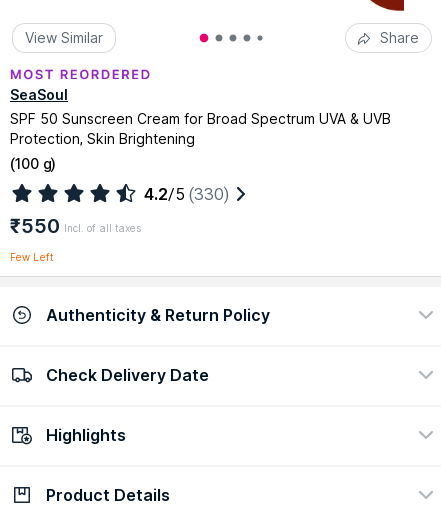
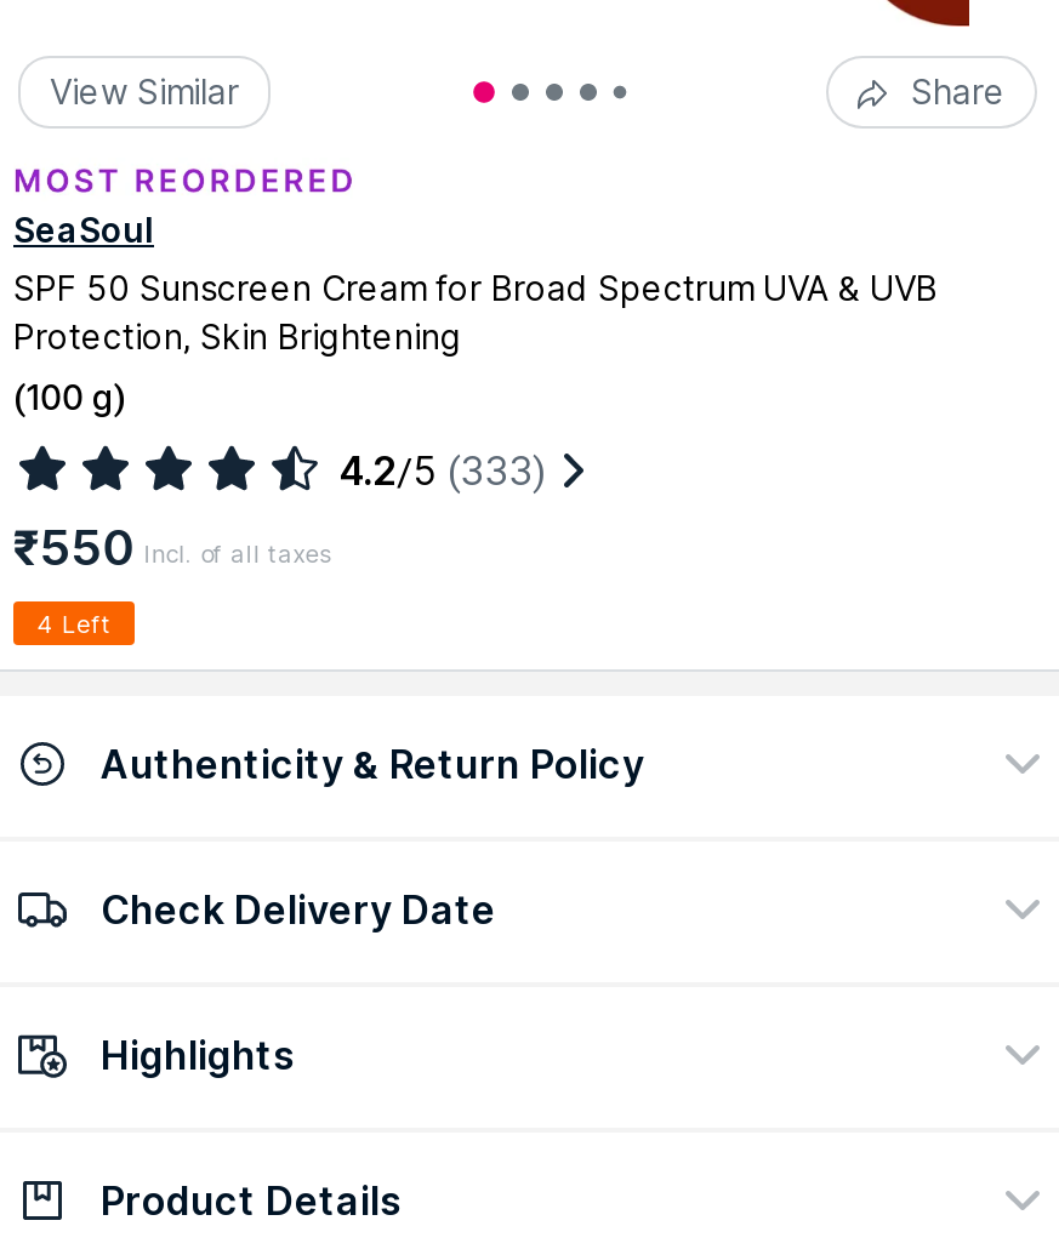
- 4.2/5 (330)
+ 4.2/5 (333)

- Few Left
+ 4 Left
